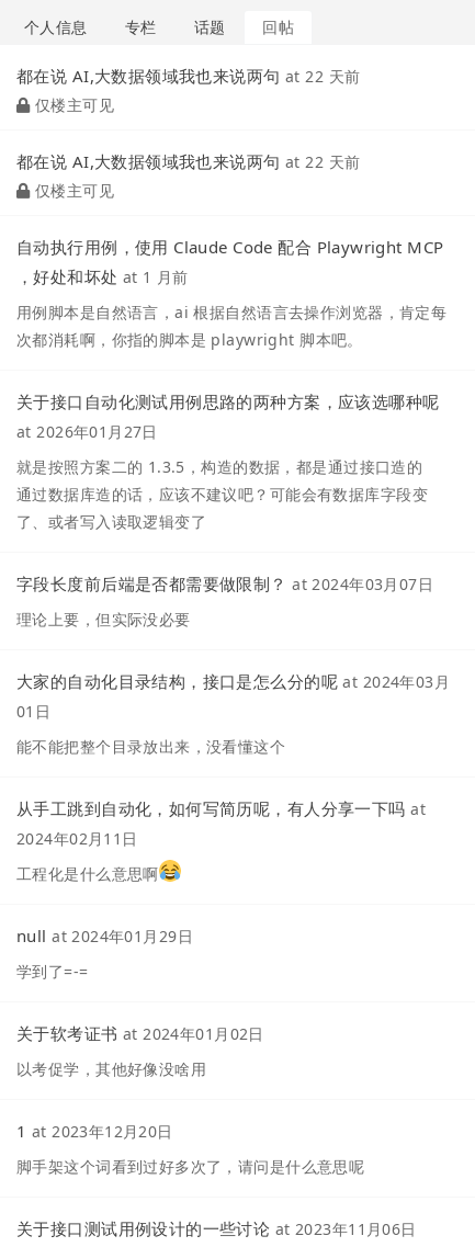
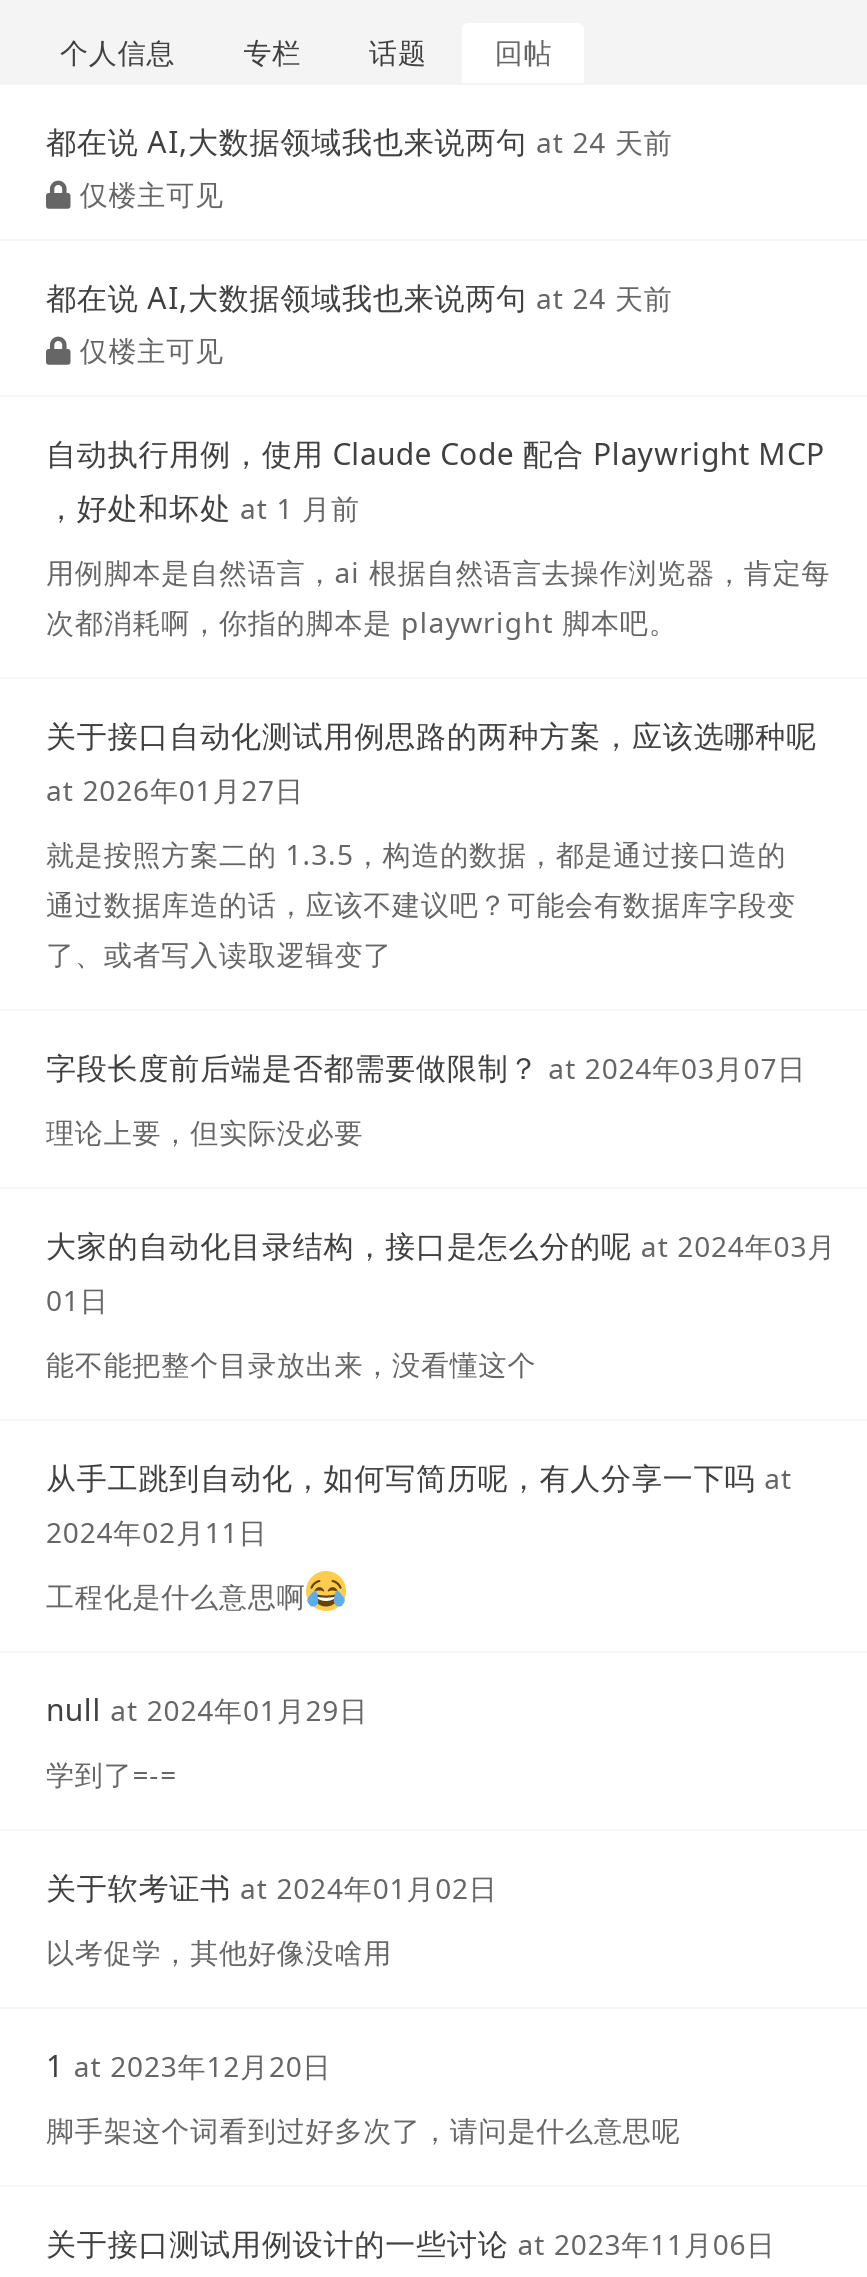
- 都在说 AI,大数据领域我也来说两句 at 22 天前
+ 都在说 AI,大数据领域我也来说两句 at 24 天前

- 都在说 AI,大数据领域我也来说两句 at 22 天前
+ 都在说 AI,大数据领域我也来说两句 at 24 天前
